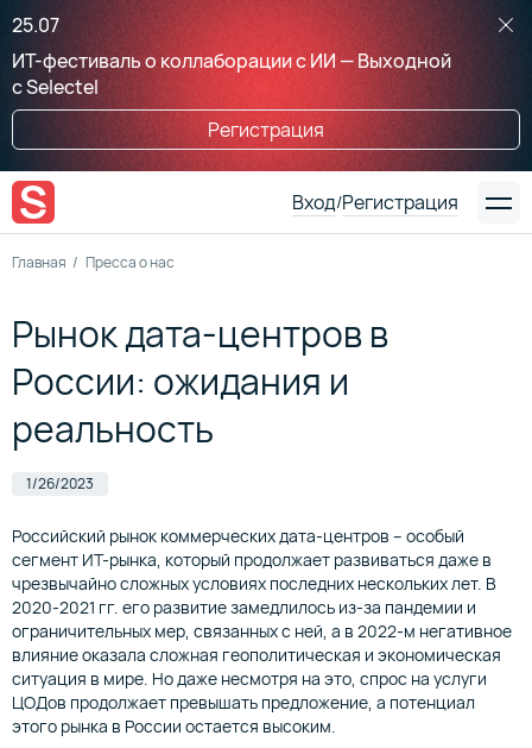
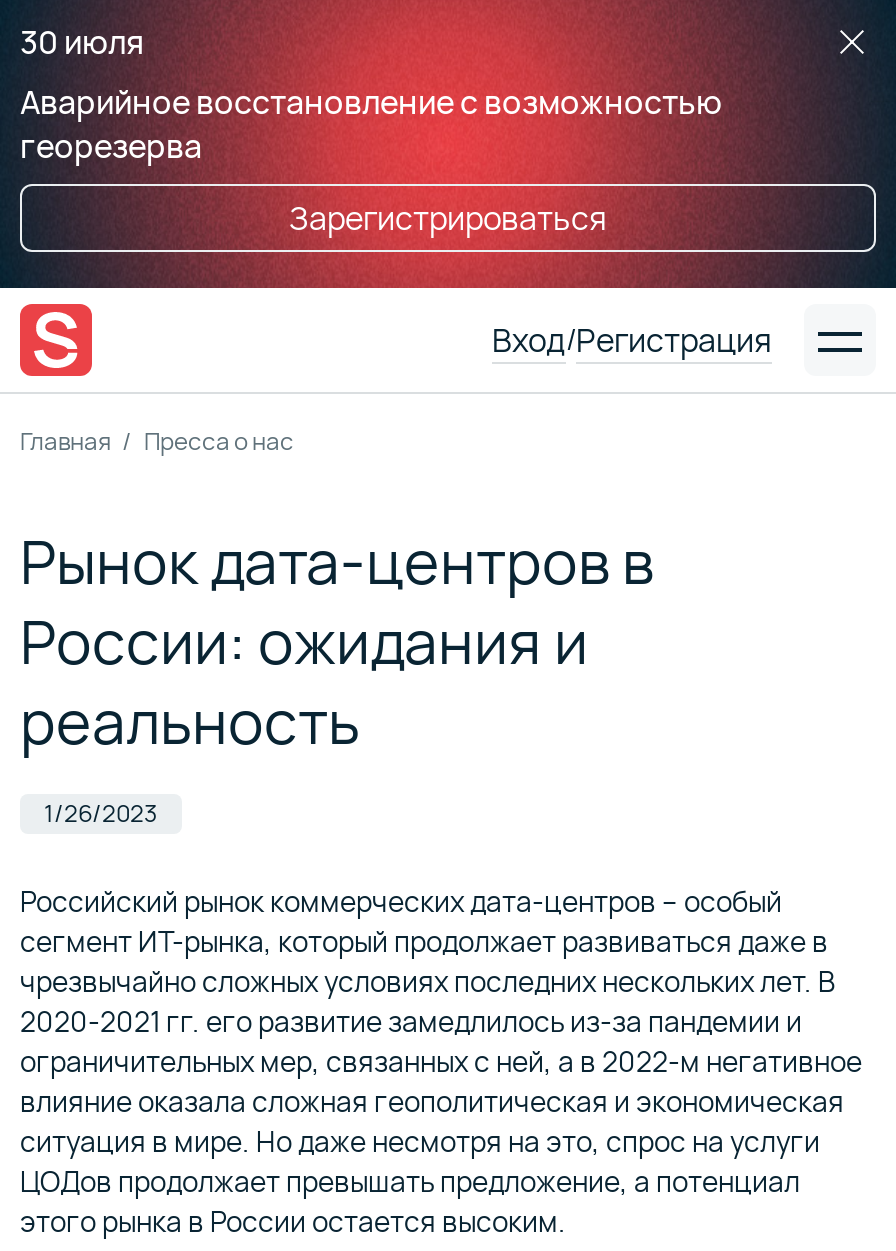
- 25.07
- ИТ-фестиваль о коллаборации с ИИ — Выходной
- с Selectel
+ 30 июля
+ Аварийное восстановление с возможностью
+ георезерва

- Регистрация
+ Зарегистрироваться
